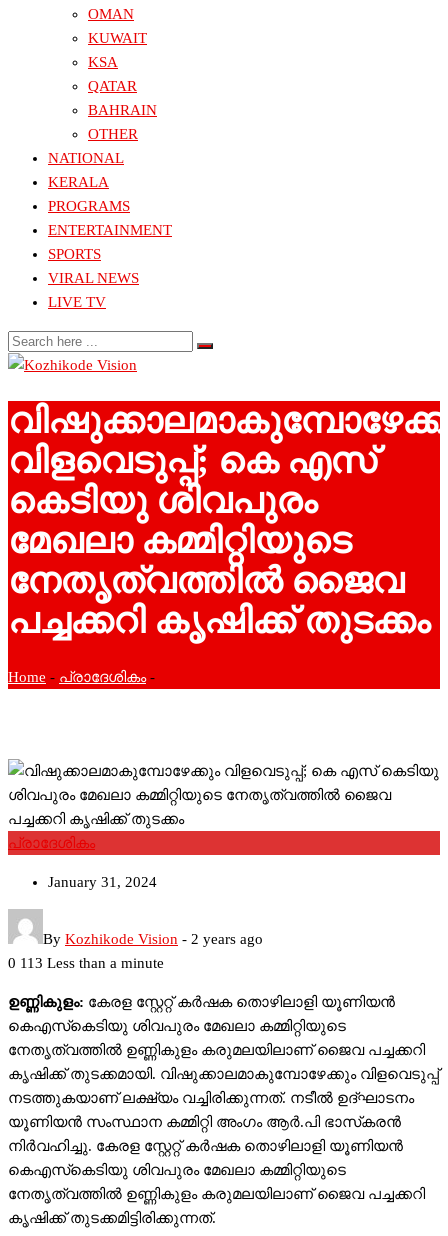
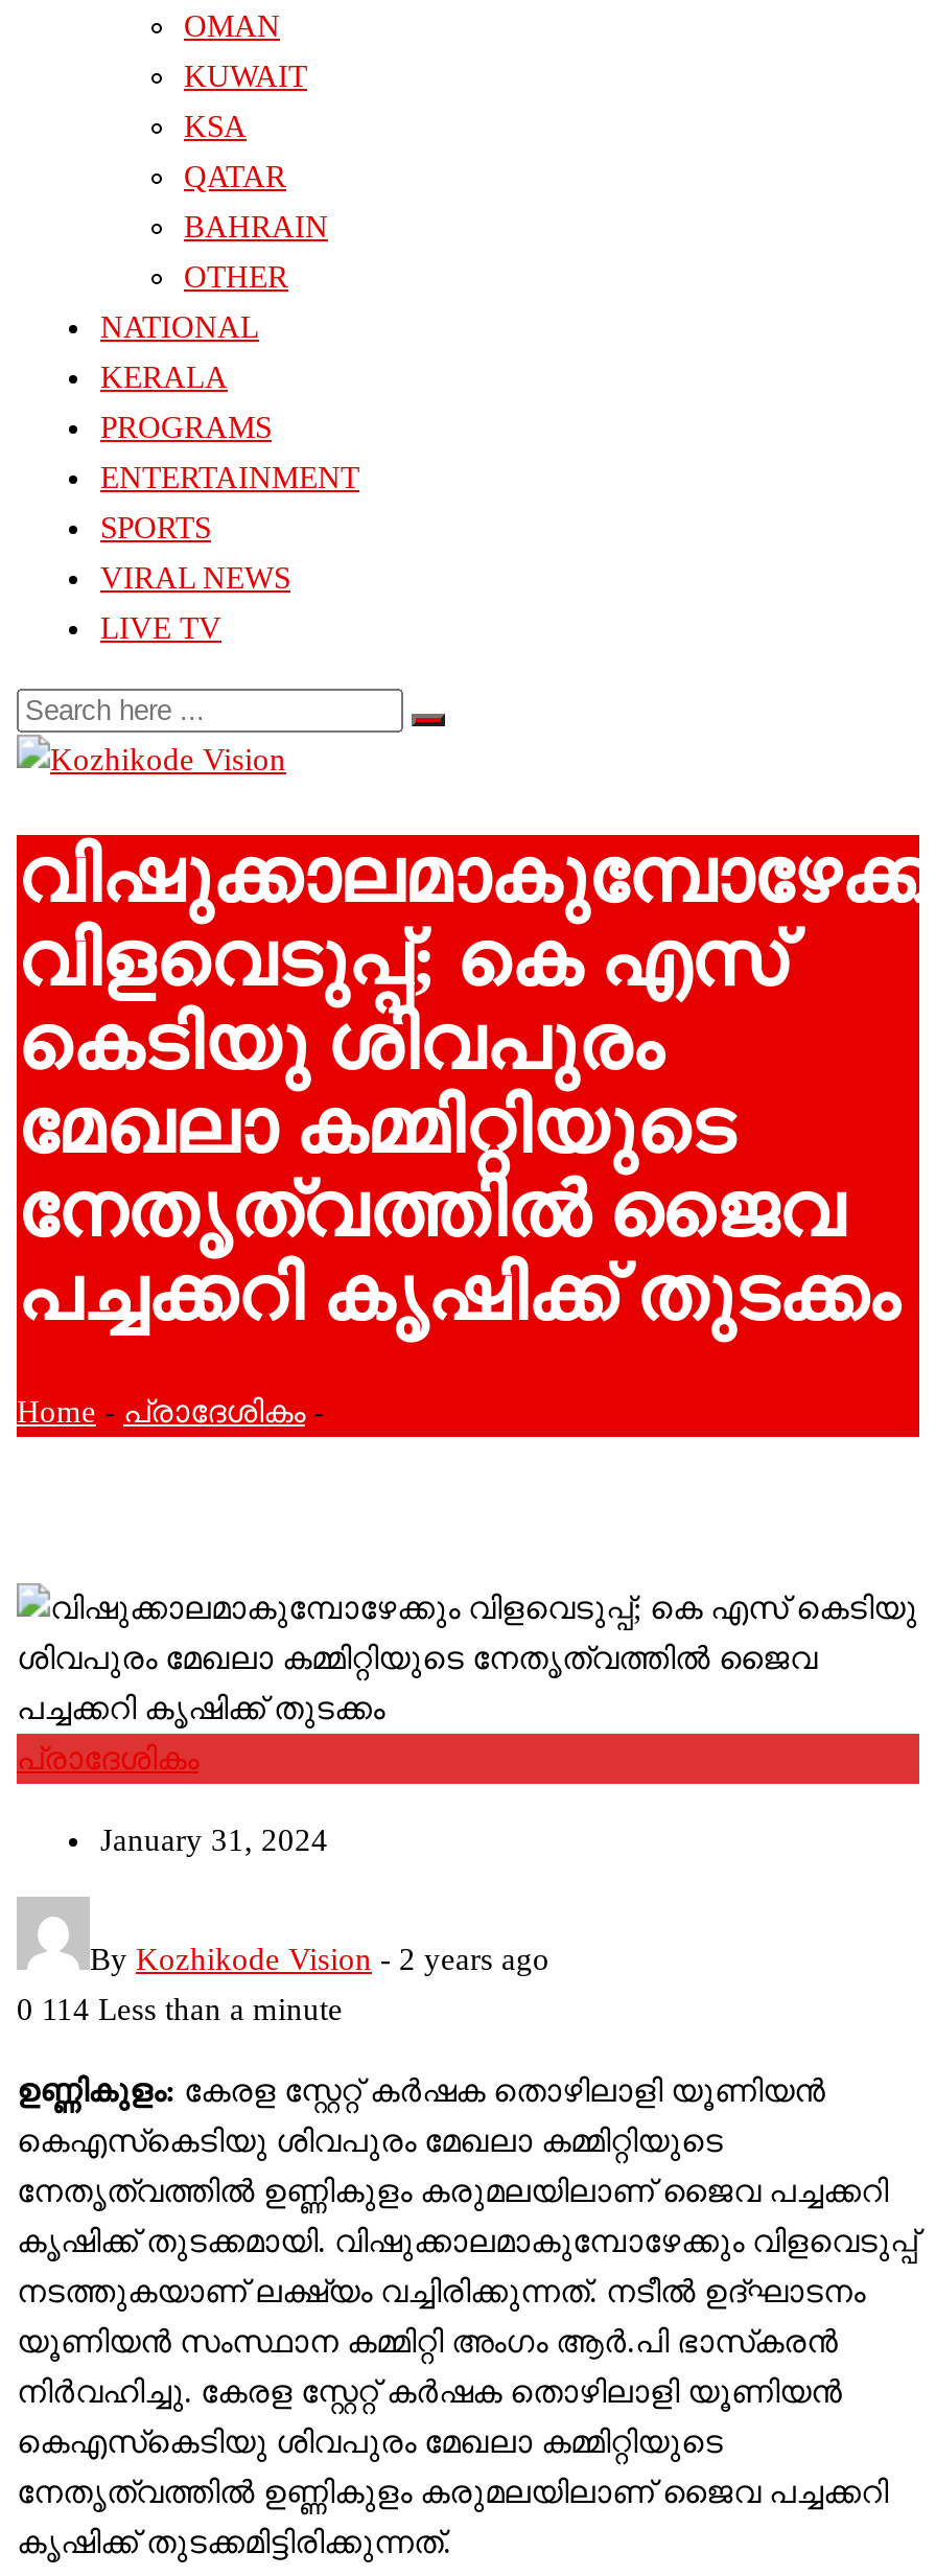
- 0 113 Less than a minute
+ 0 114 Less than a minute
